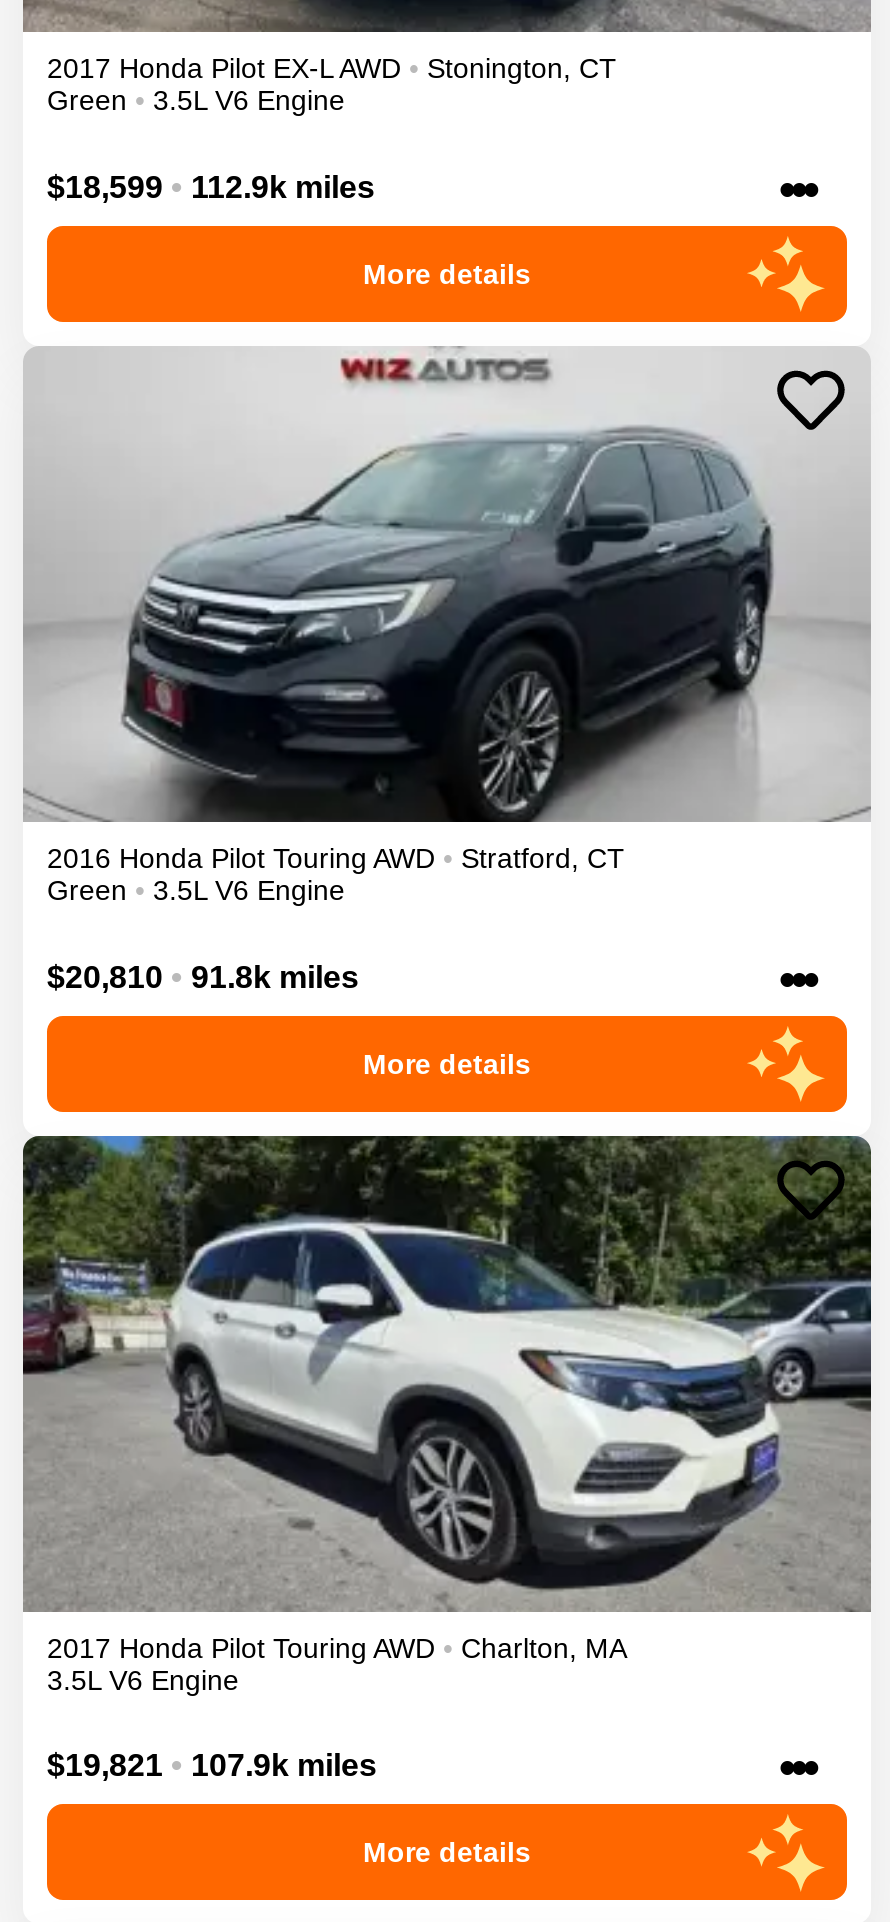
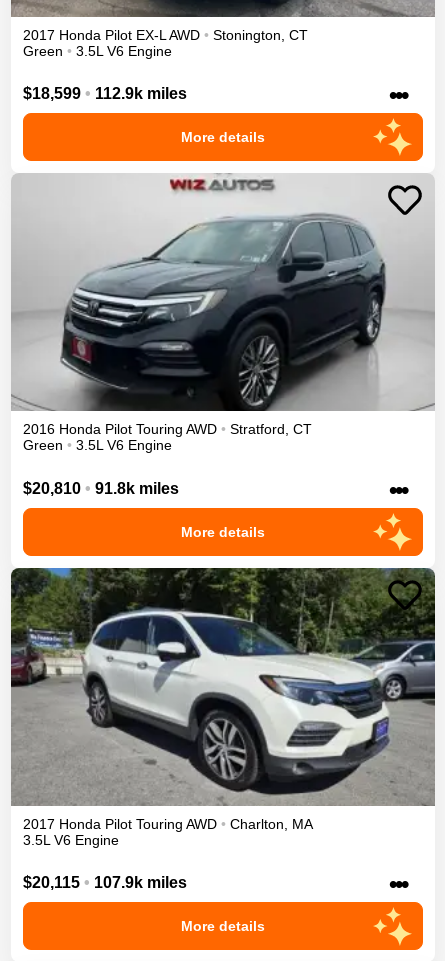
- $19,821 • 107.9k miles
+ $20,115 • 107.9k miles
